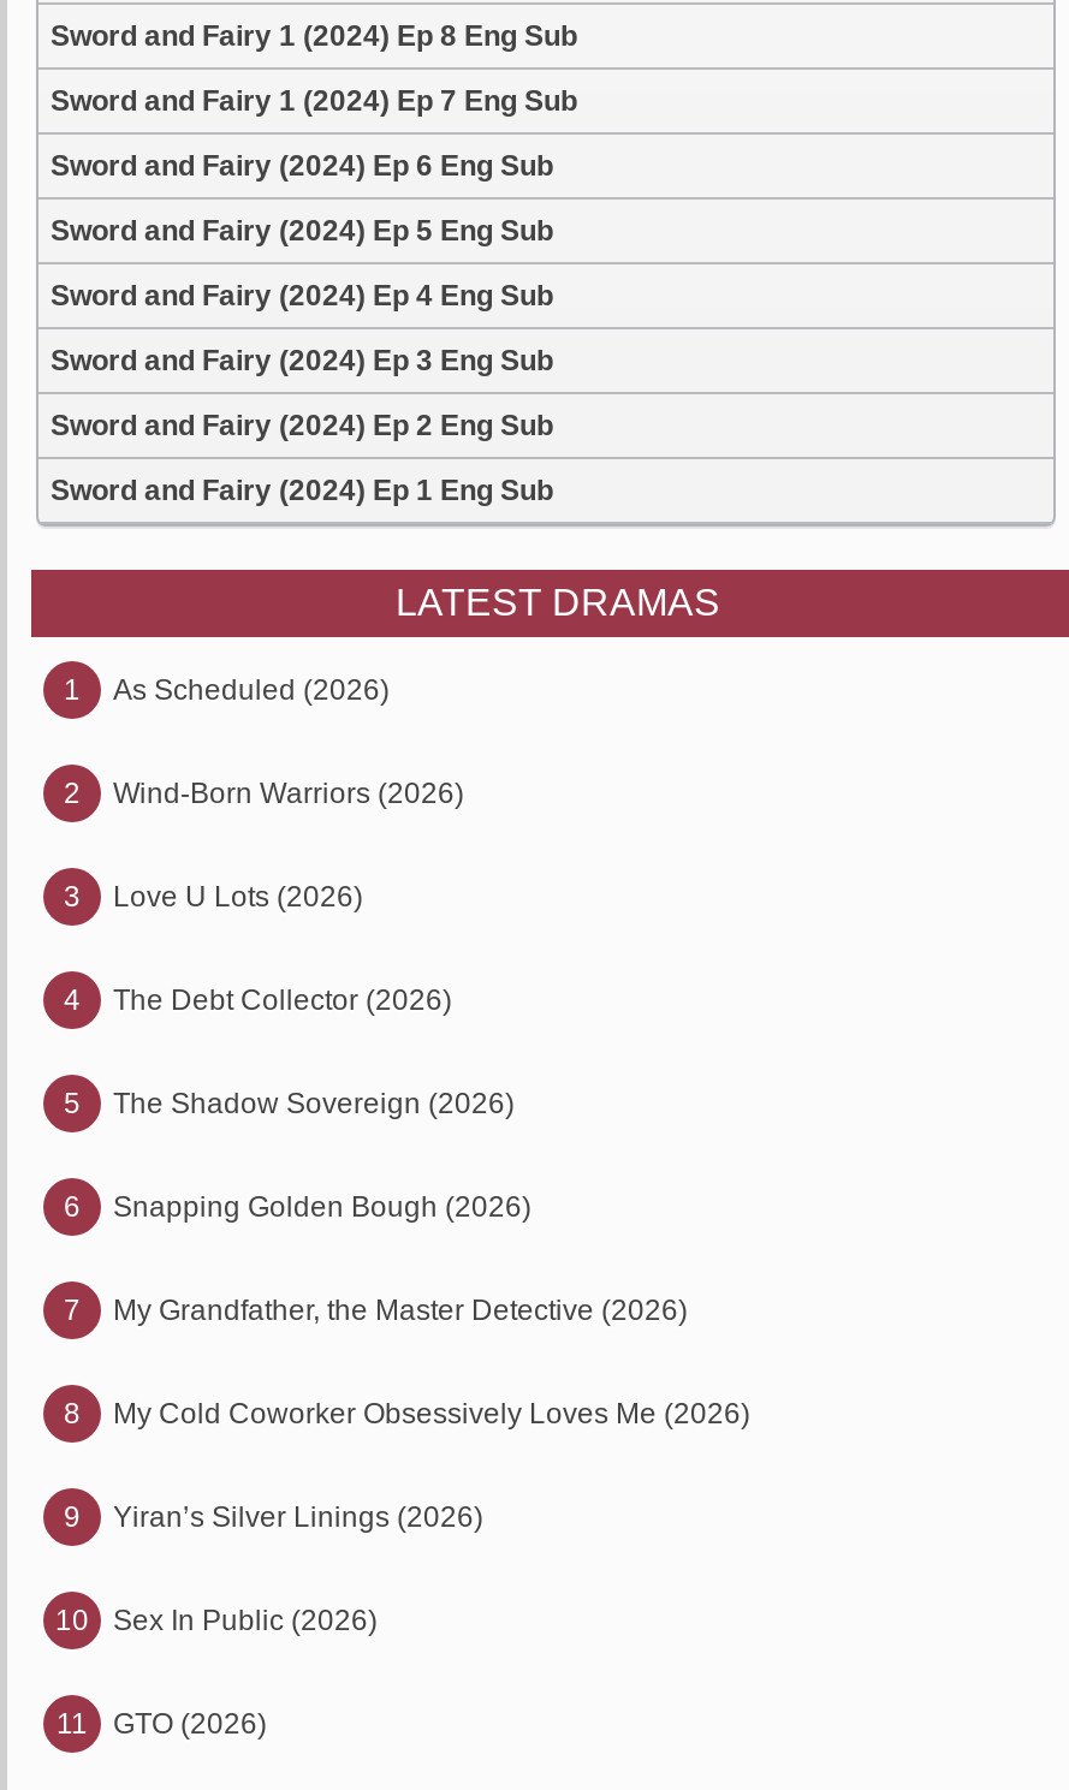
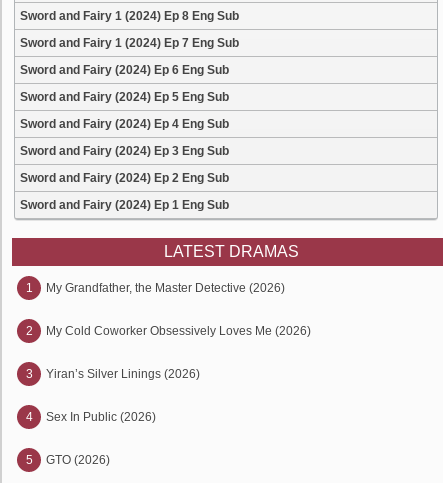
- As Scheduled (2026)
- 2
- Wind-Born Warriors (2026)
- 3
- Love U Lots (2026)
- 4
- The Debt Collector (2026)
- 5
- The Shadow Sovereign (2026)
- 6
- Snapping Golden Bough (2026)
- 7

- 8 My Cold Coworker Obsessively Loves Me (2026)
+ 2 My Cold Coworker Obsessively Loves Me (2026)

- 9 Yiran’s Silver Linings (2026)
+ 3 Yiran’s Silver Linings (2026)

- 10 Sex In Public (2026)
+ 4 Sex In Public (2026)

- 11 GTO (2026)
+ 5 GTO (2026)
